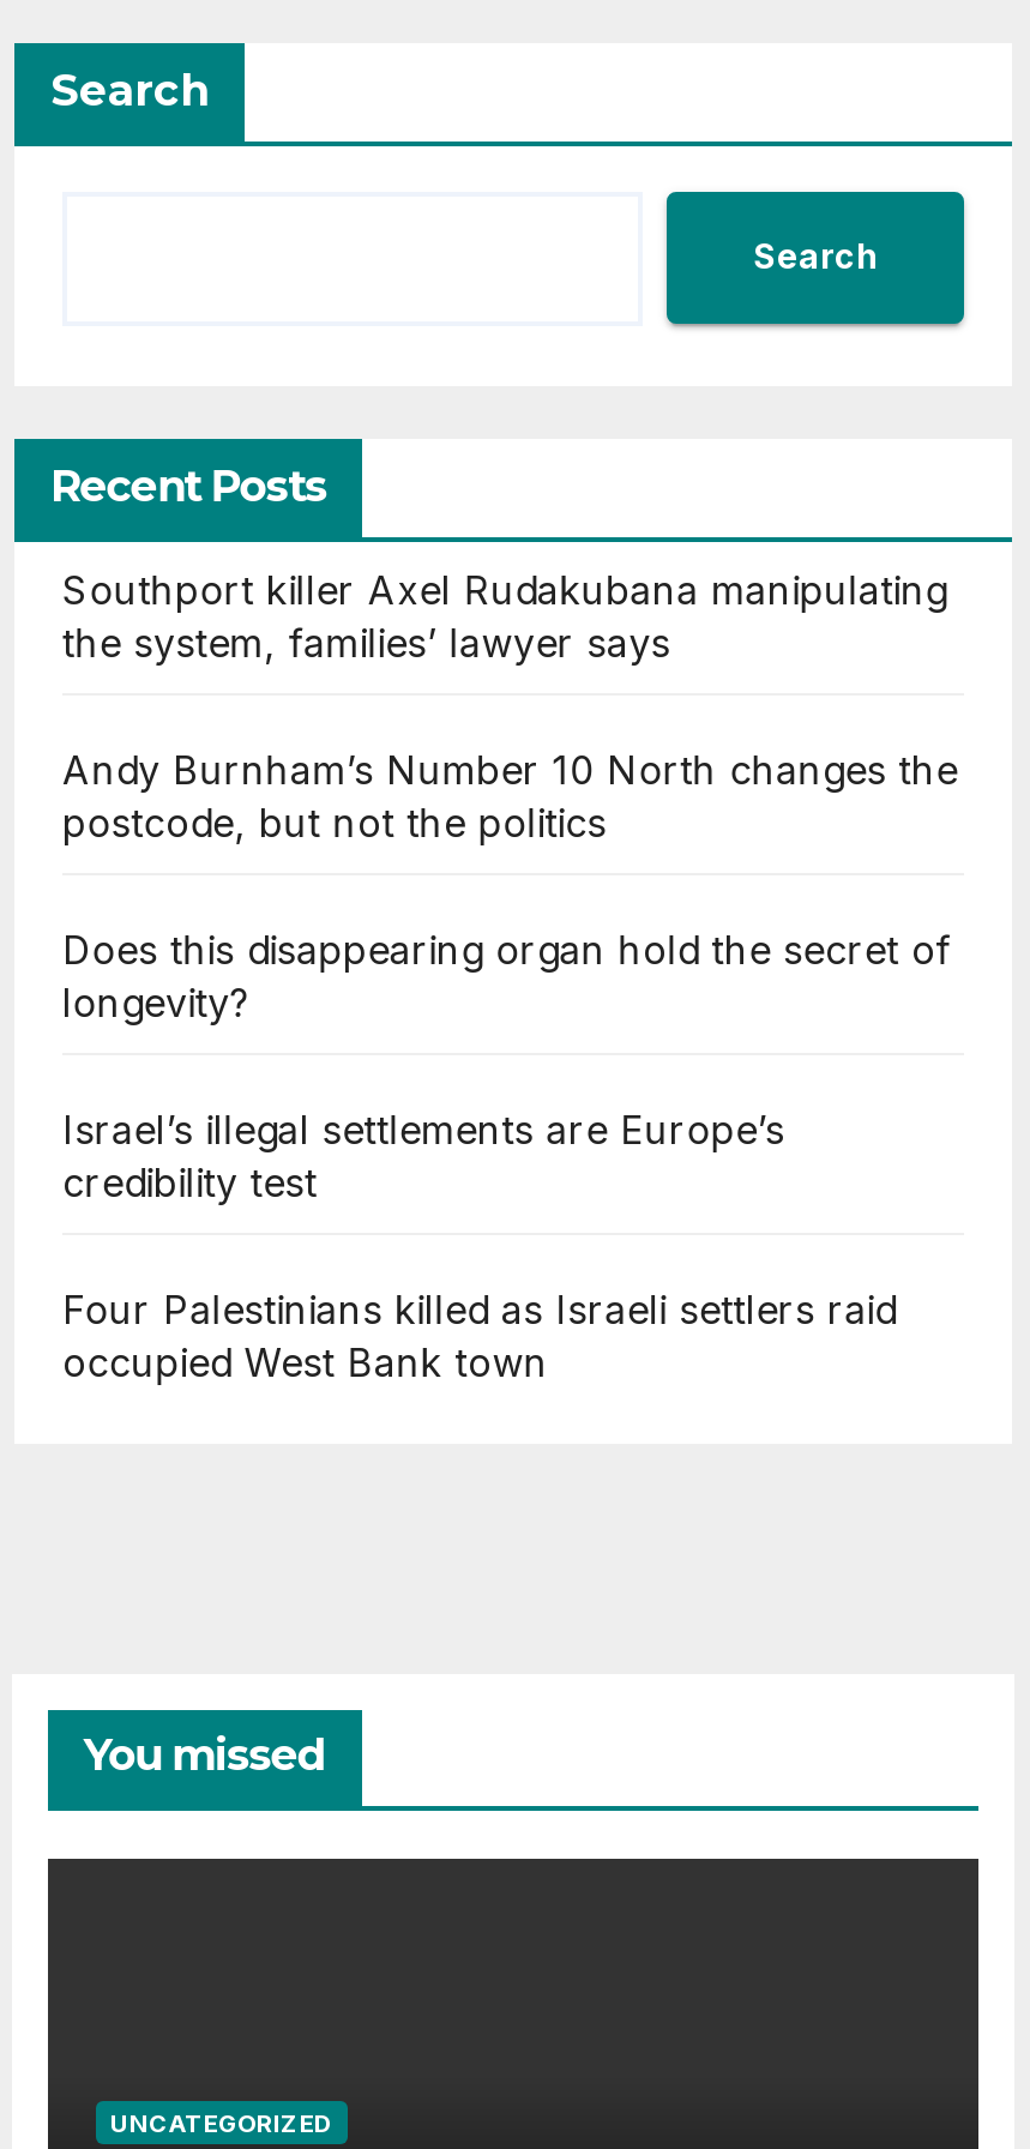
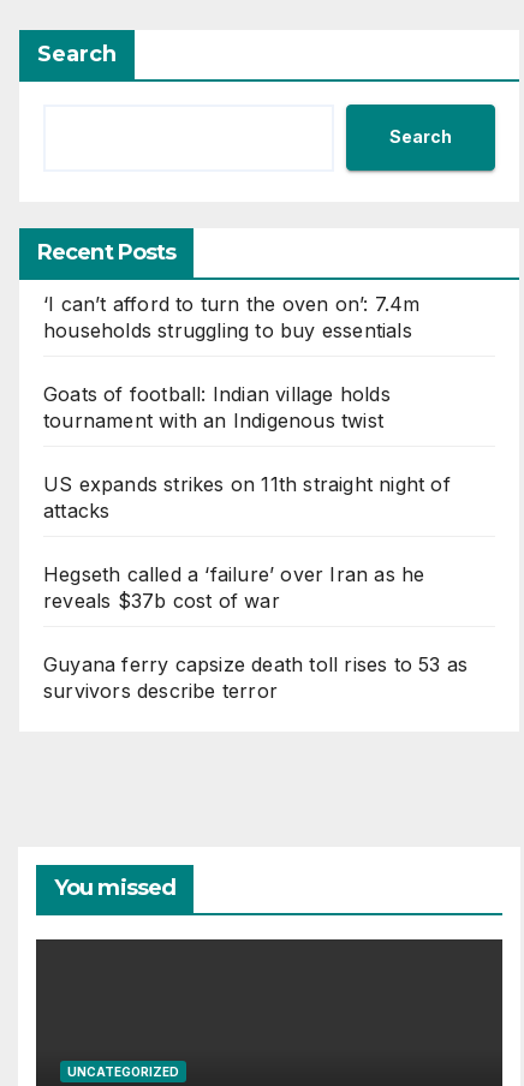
- Southport killer Axel Rudakubana manipulating
- the system, families’ lawyer says
+ ‘I can’t afford to turn the oven on’: 7.4m
+ households struggling to buy essentials

- Andy Burnham’s Number 10 North changes the
- postcode, but not the politics
+ Goats of football: Indian village holds
+ tournament with an Indigenous twist

- Does this disappearing organ hold the secret of
- longevity?
+ US expands strikes on 11th straight night of
+ attacks

- Israel’s illegal settlements are Europe’s
- credibility test
+ Hegseth called a ‘failure’ over Iran as he
+ reveals $37b cost of war

- Four Palestinians killed as Israeli settlers raid
- occupied West Bank town
+ Guyana ferry capsize death toll rises to 53 as
+ survivors describe terror
